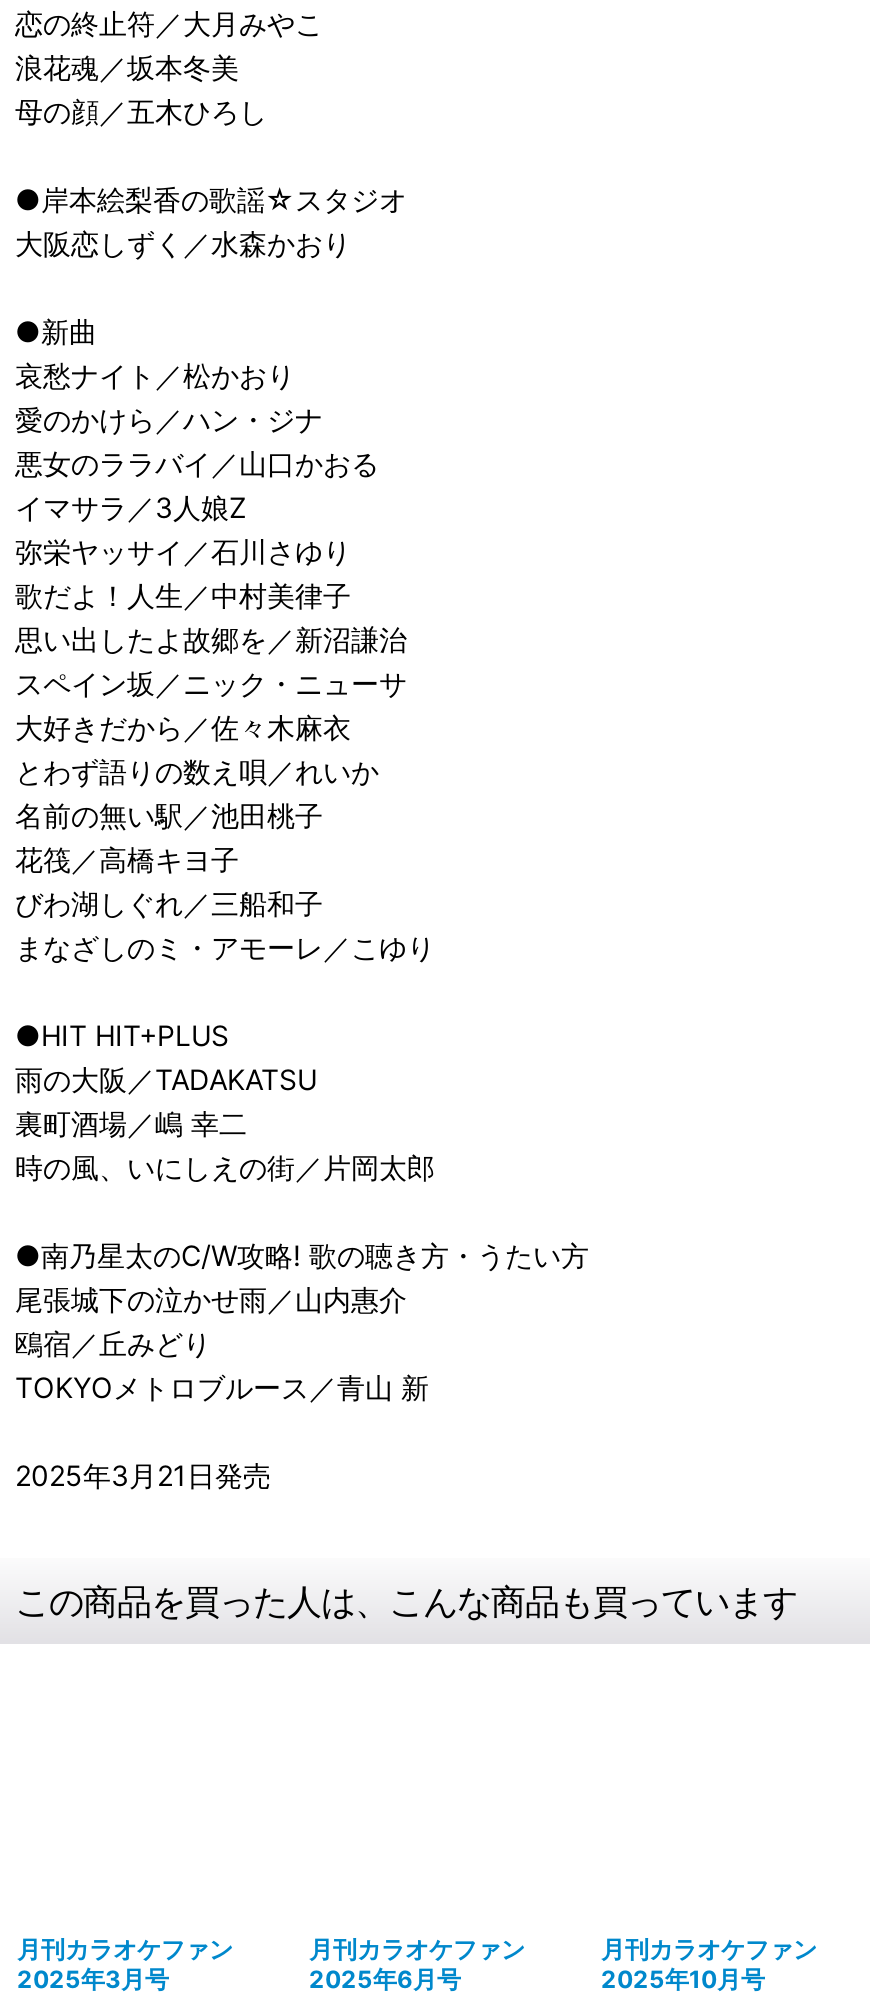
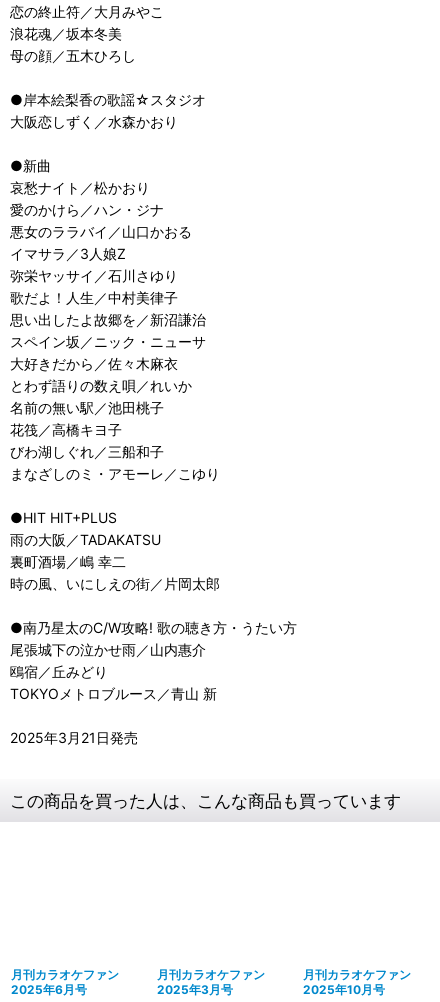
- 2025年3月号
+ 2025年6月号

- 2025年6月号
+ 2025年3月号
